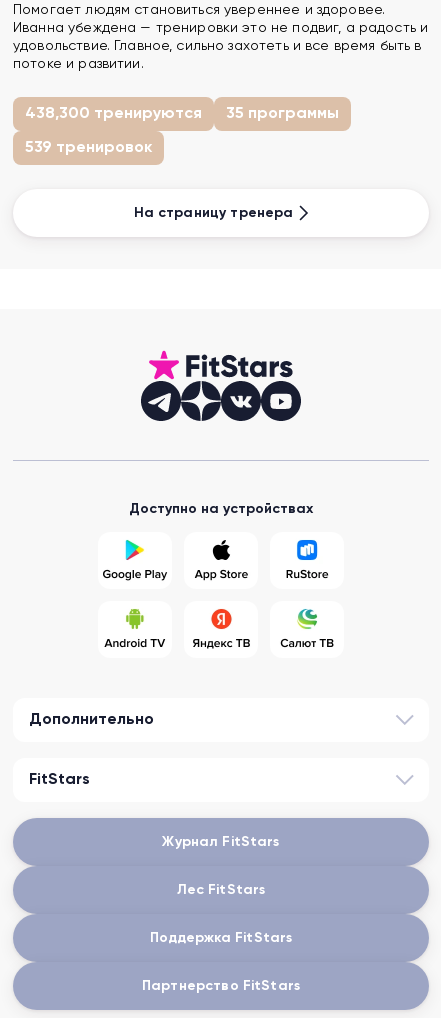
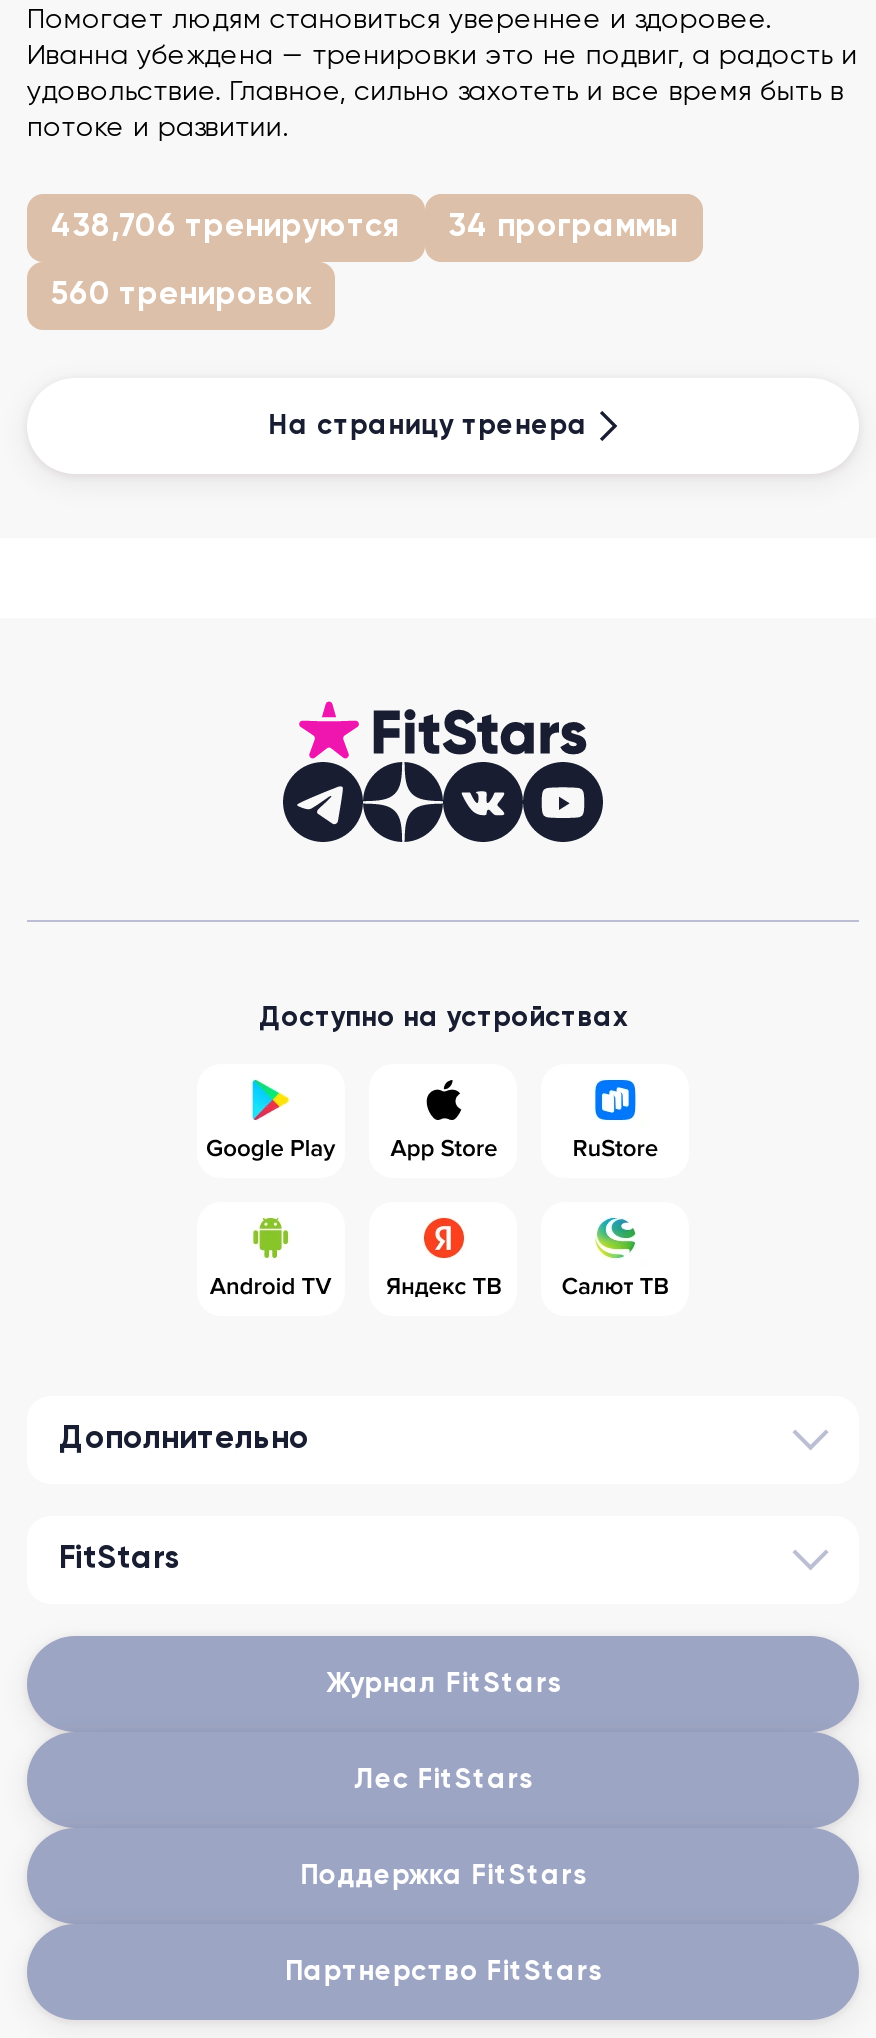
- 438,300 тренируются
+ 438,706 тренируются

- 35 программы
+ 34 программы

- 539 тренировок
+ 560 тренировок
